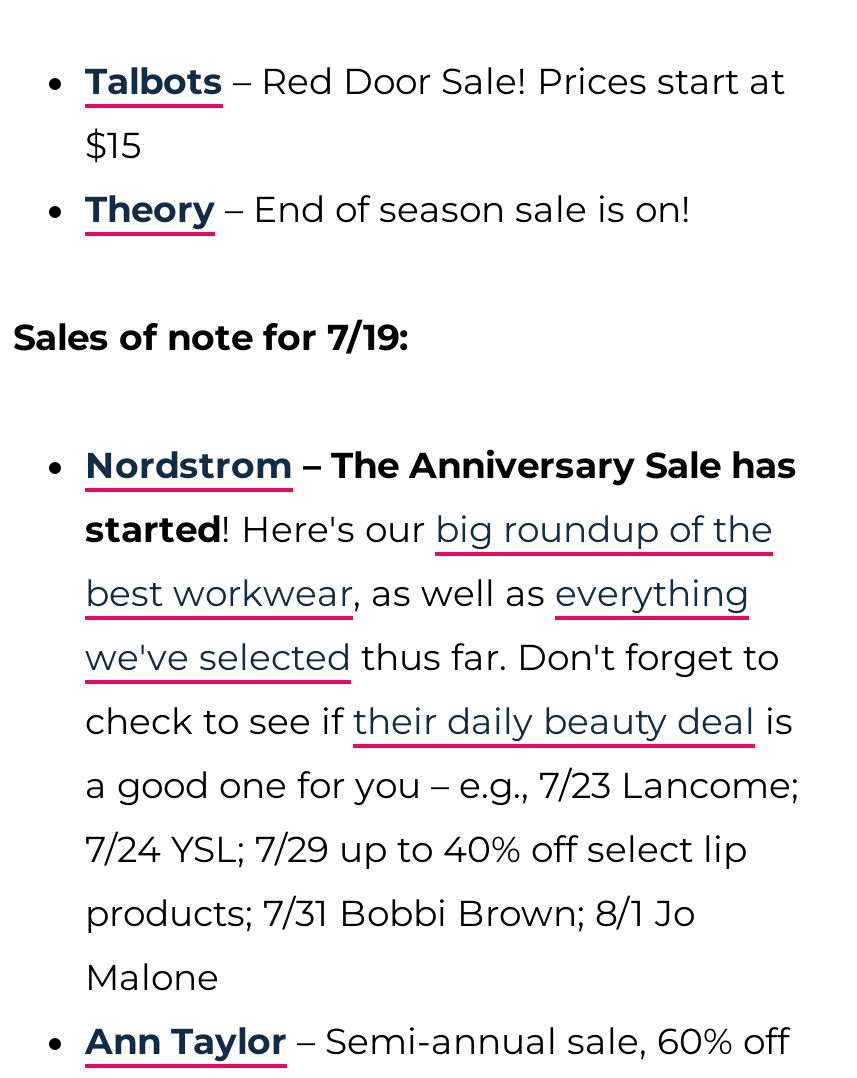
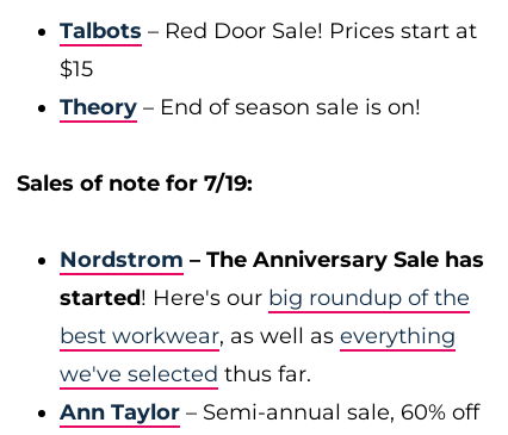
- we've selected thus far. Don't forget to
- check to see if their daily beauty deal is
- a good one for you – e.g., 7/23 Lancome;
- 7/24 YSL; 7/29 up to 40% off select lip
- products; 7/31 Bobbi Brown; 8/1 Jo
- Malone
+ we've selected thus far.
